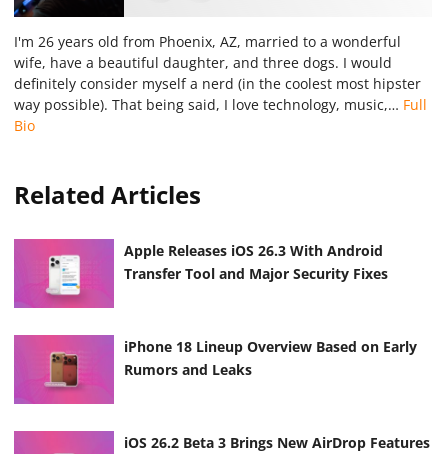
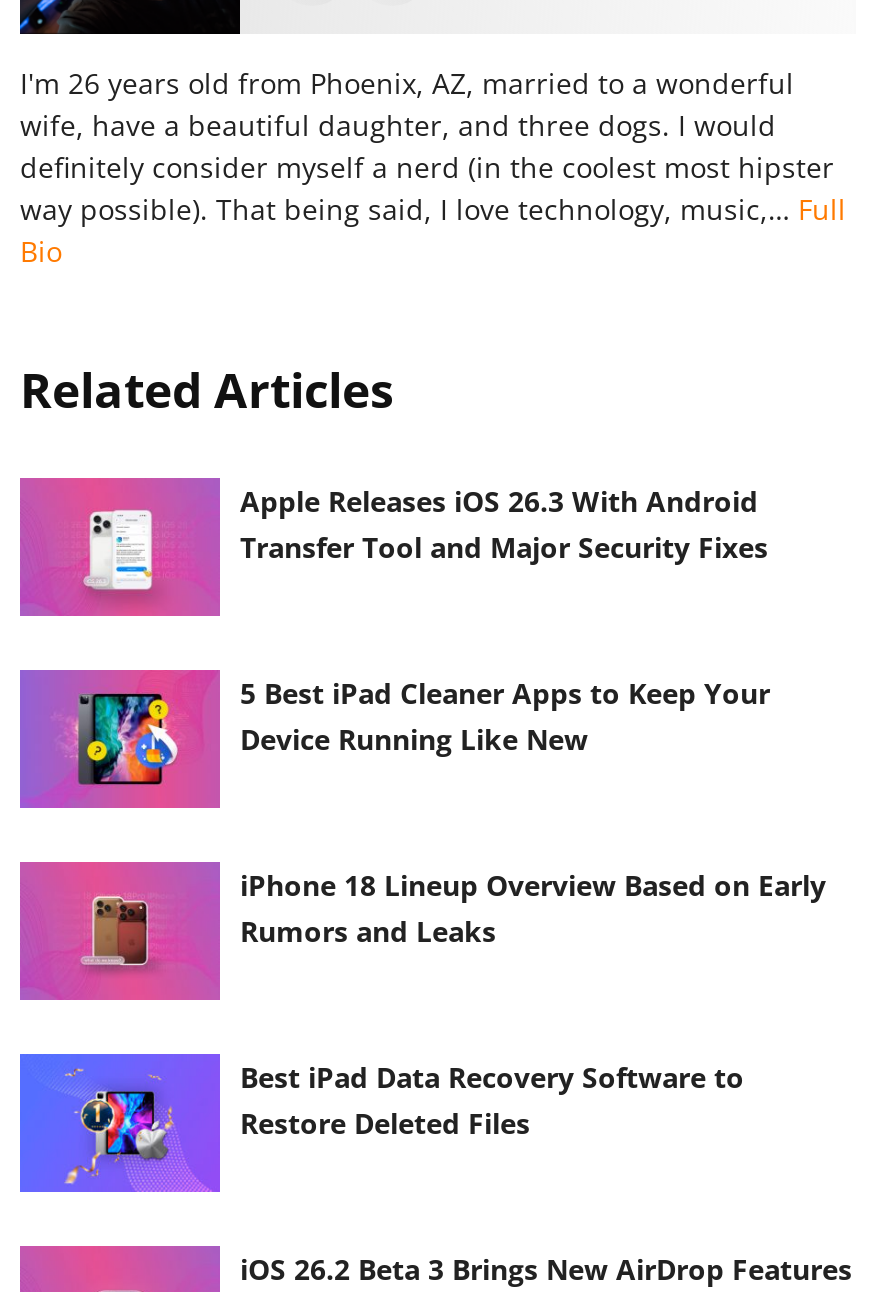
+ [image]
+ 5 Best iPad Cleaner Apps to Keep Your
+ Device Running Like New

+ [image]
+ Best iPad Data Recovery Software to
+ Restore Deleted Files
